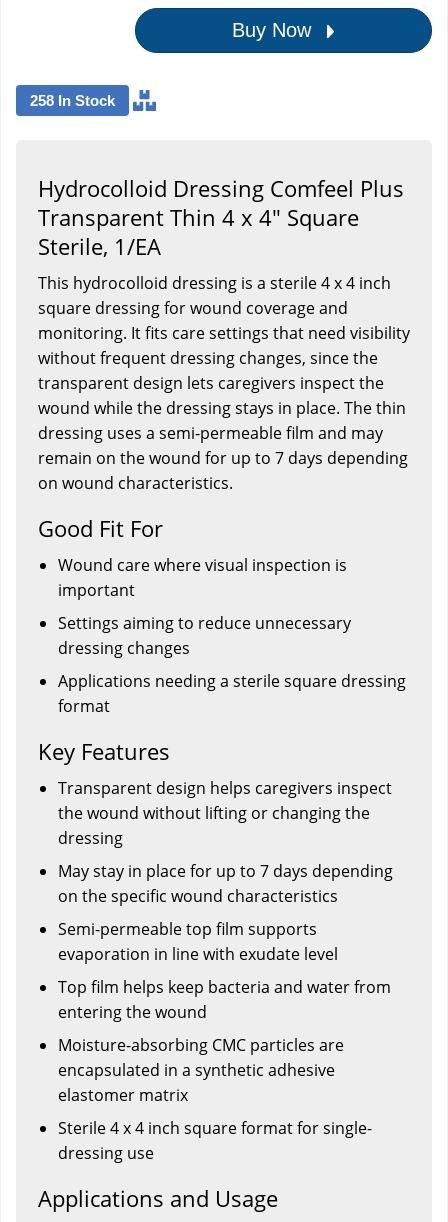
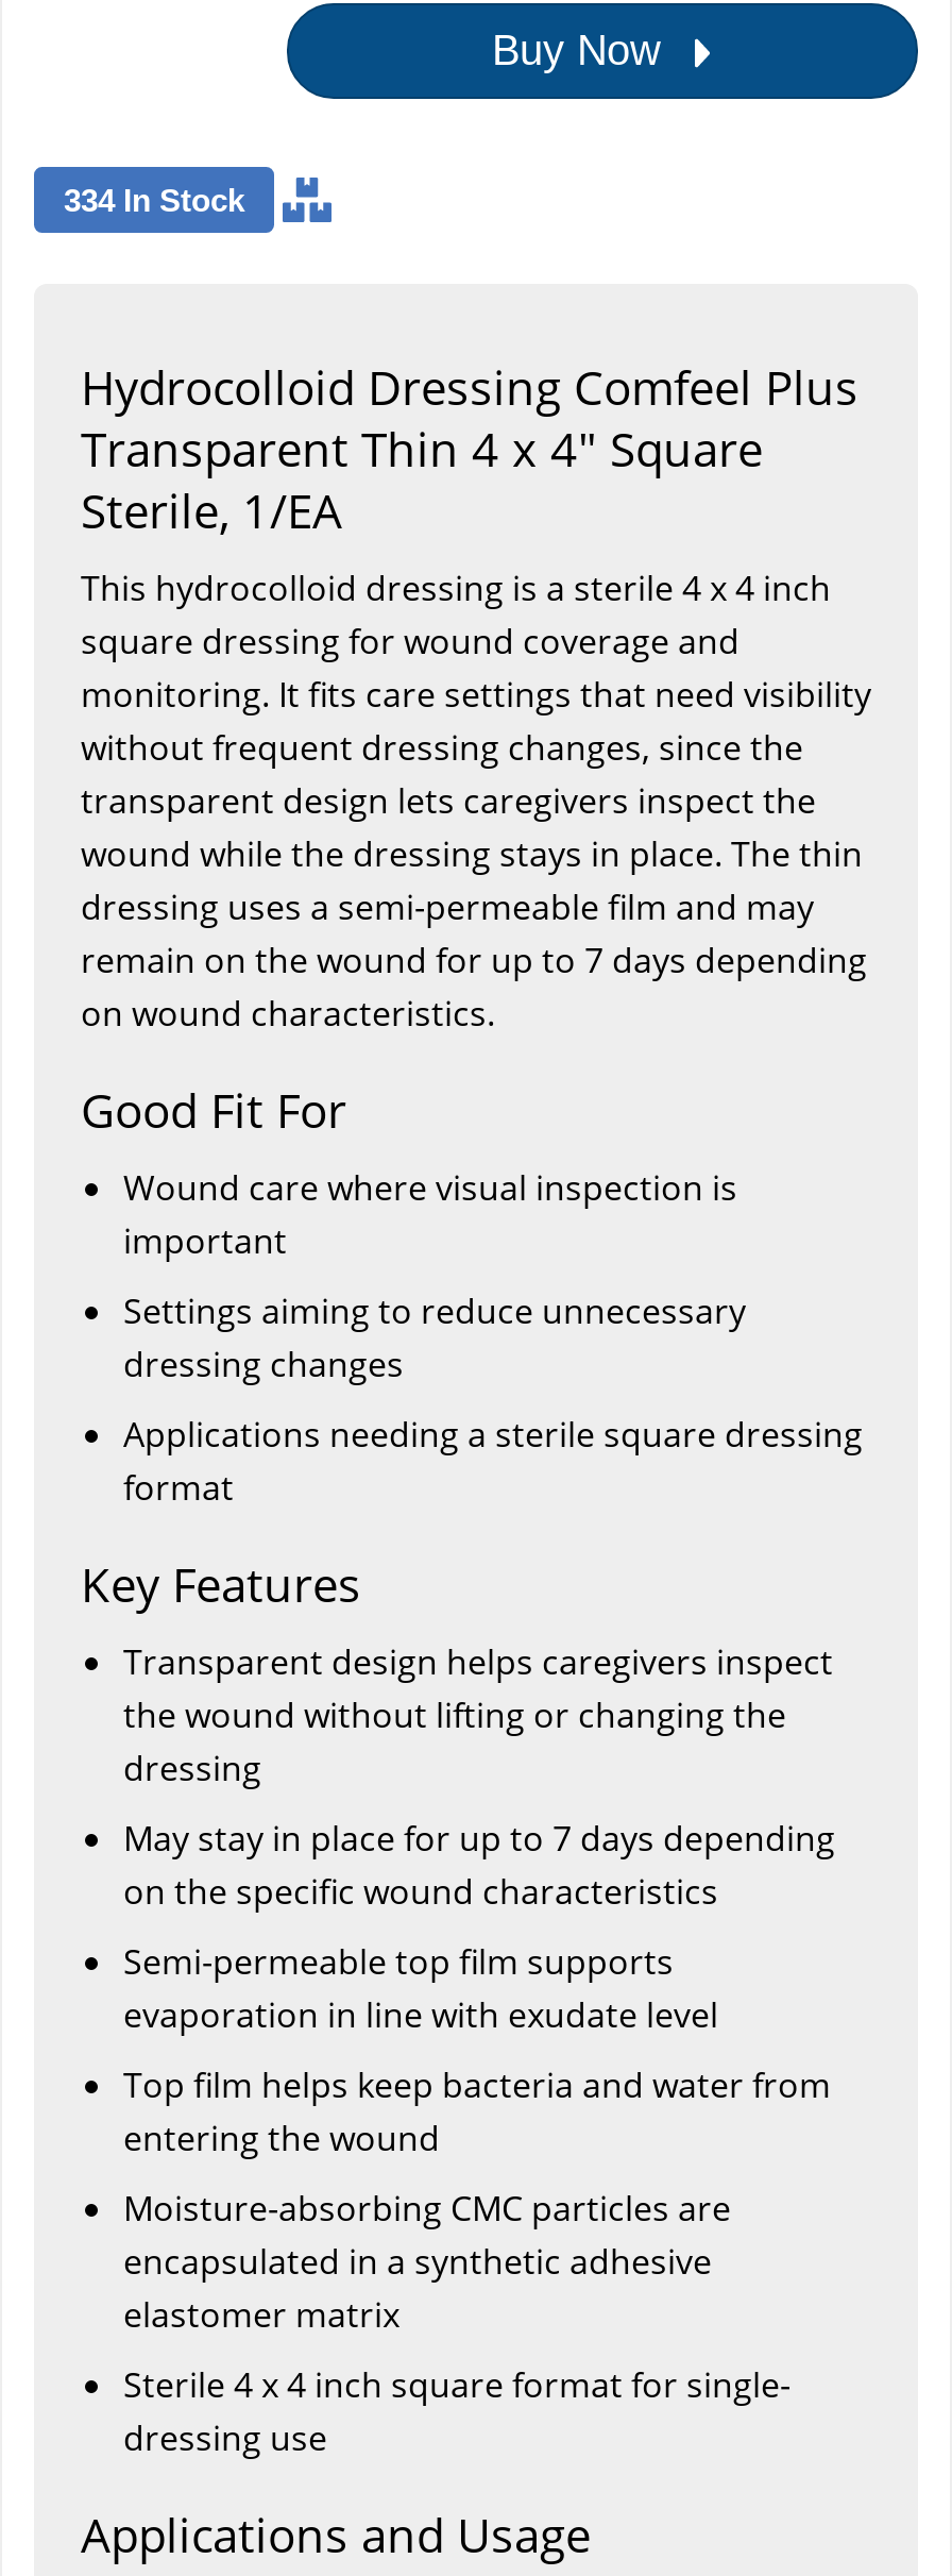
- 258 In Stock
+ 334 In Stock
